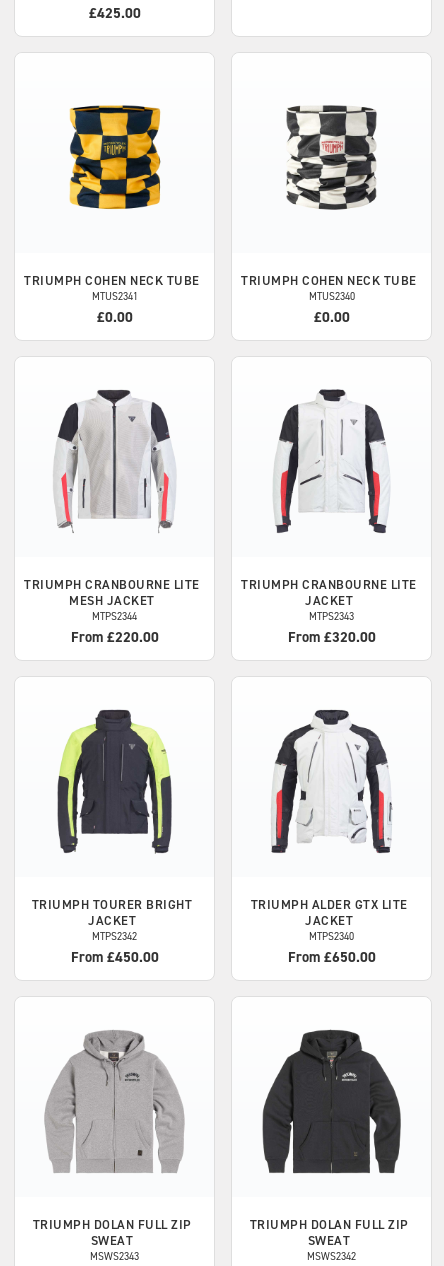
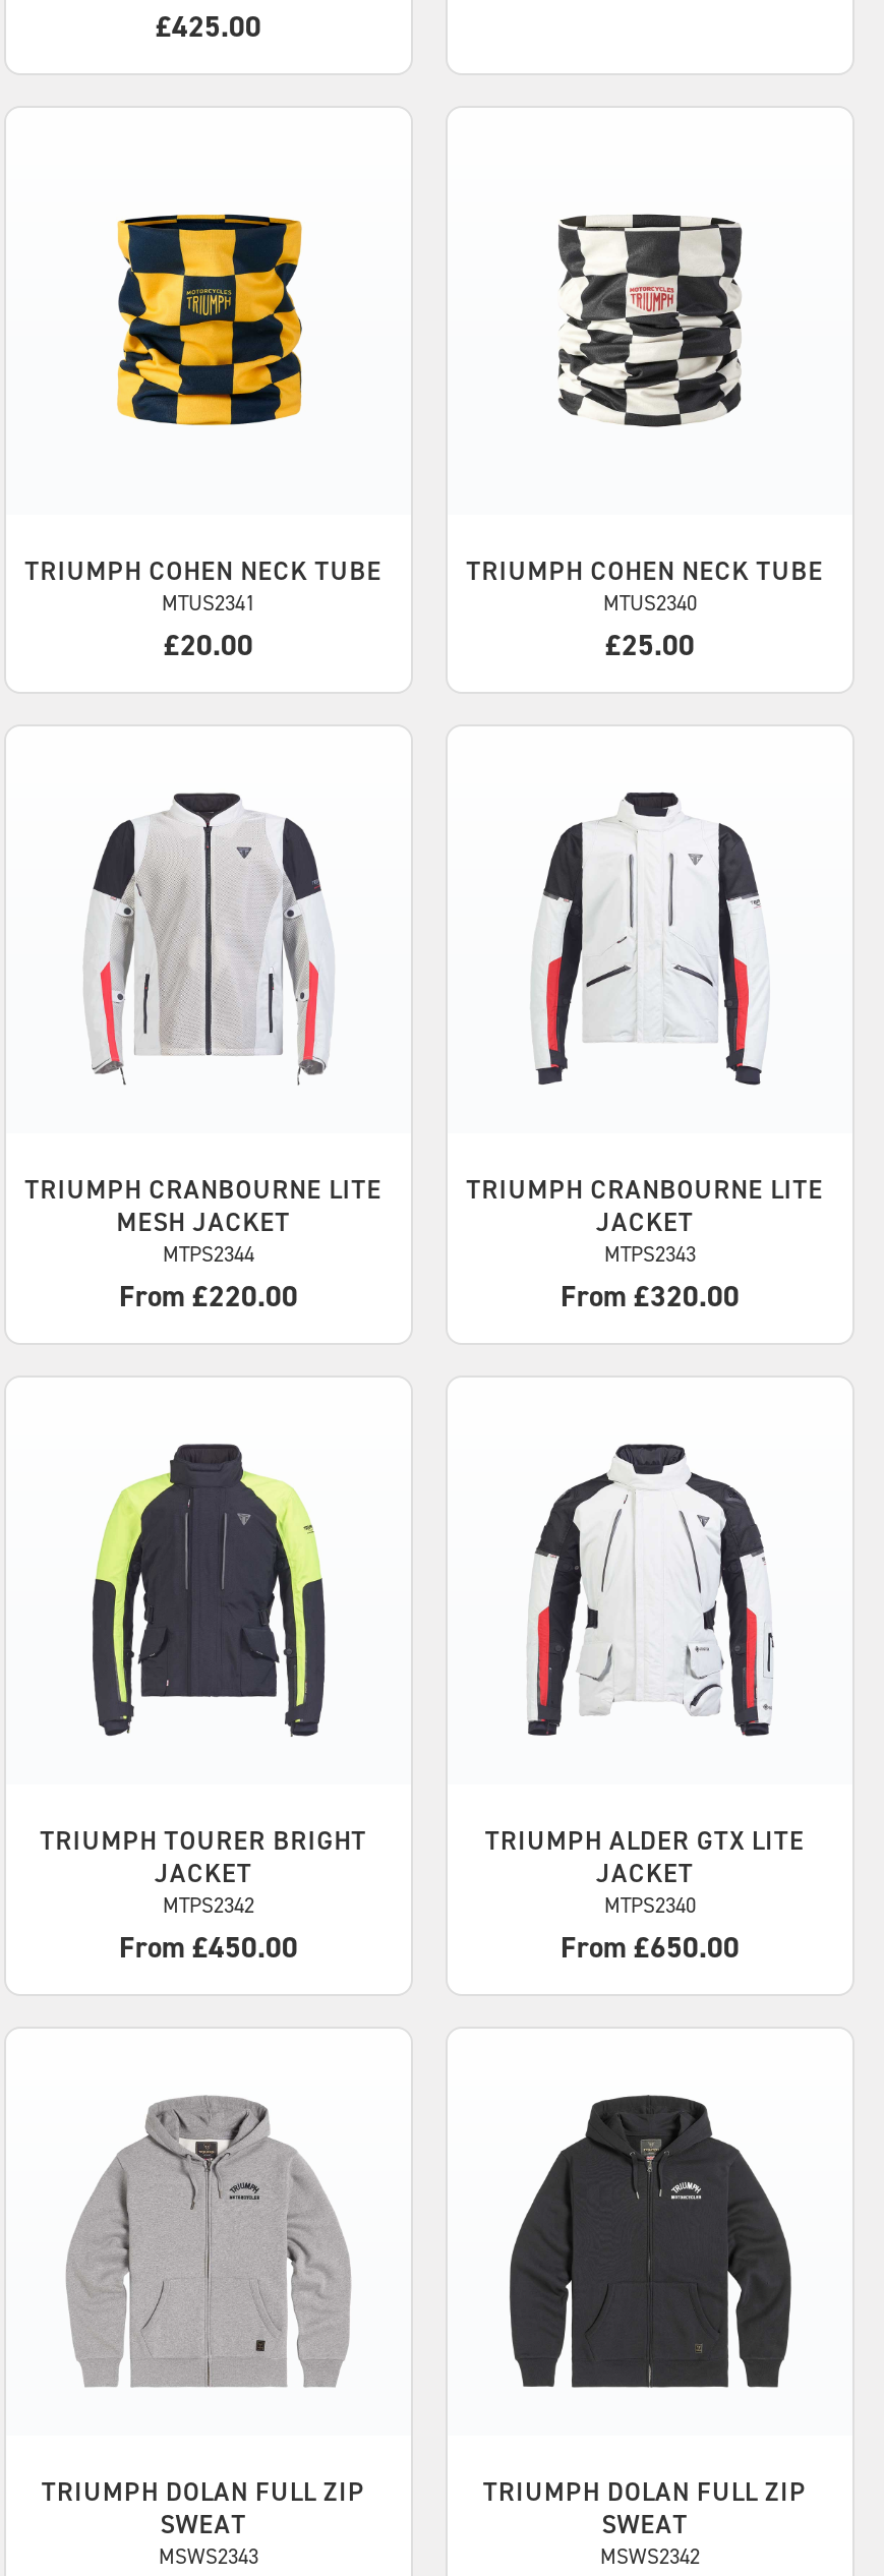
- £0.00
+ £20.00

- £0.00
+ £25.00
